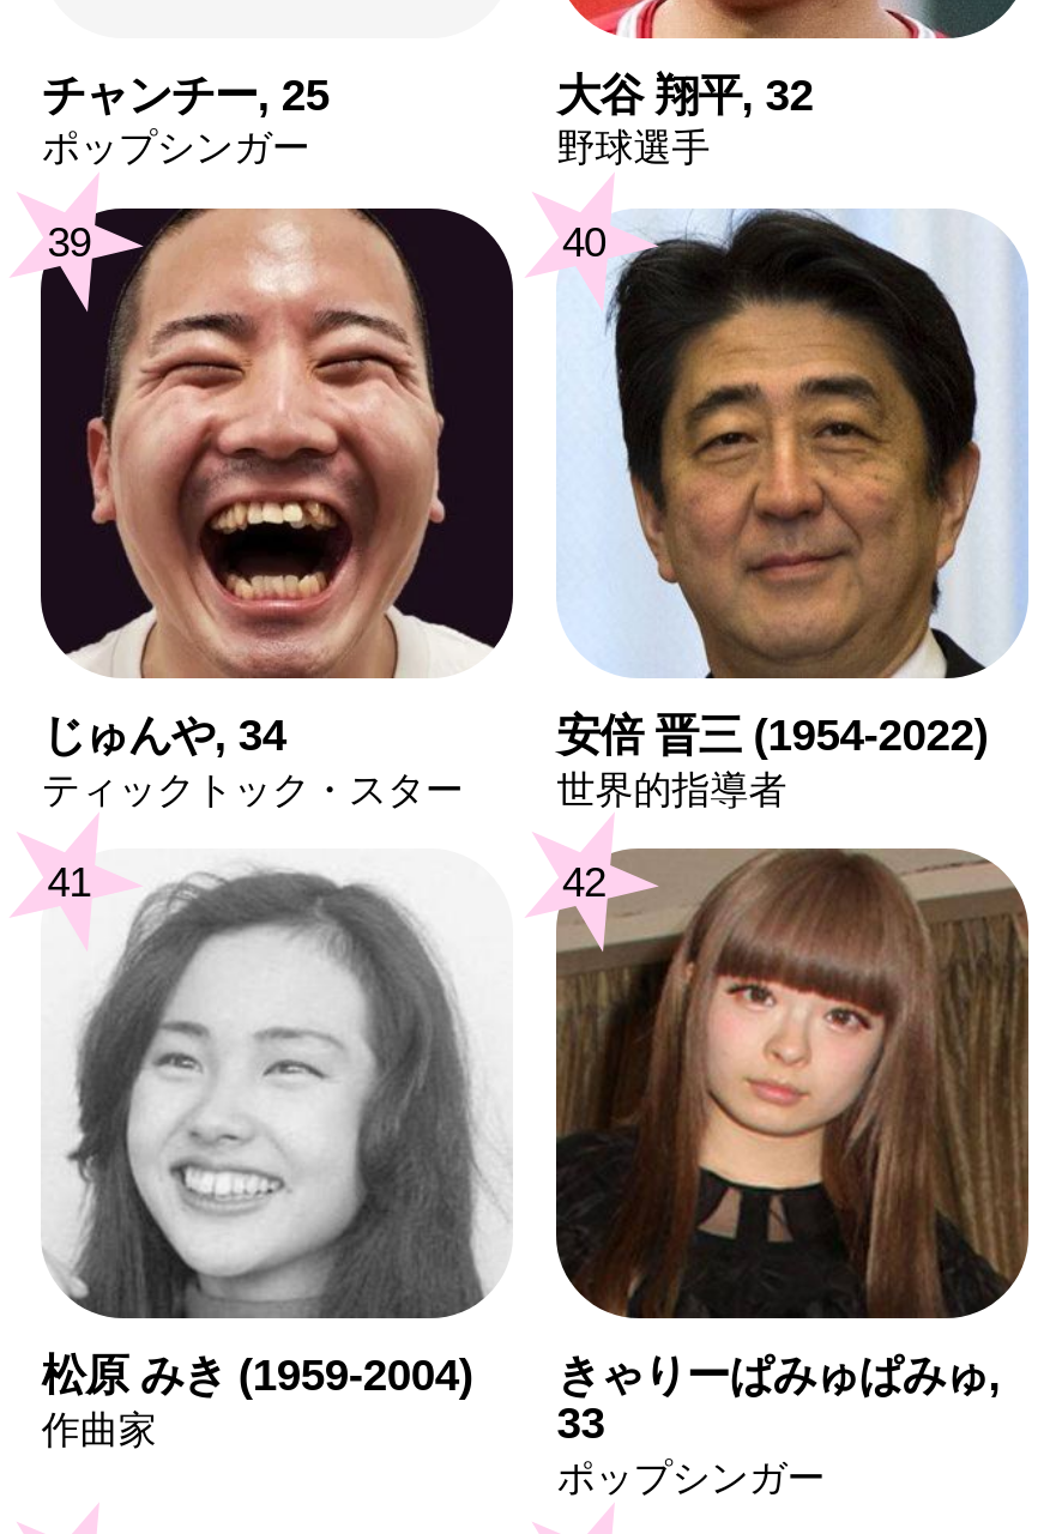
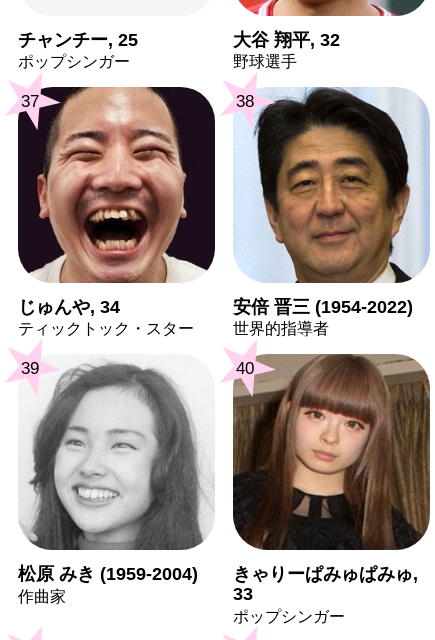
- 39
+ 37

- 40
+ 38

- 41
+ 39

- 42
+ 40
